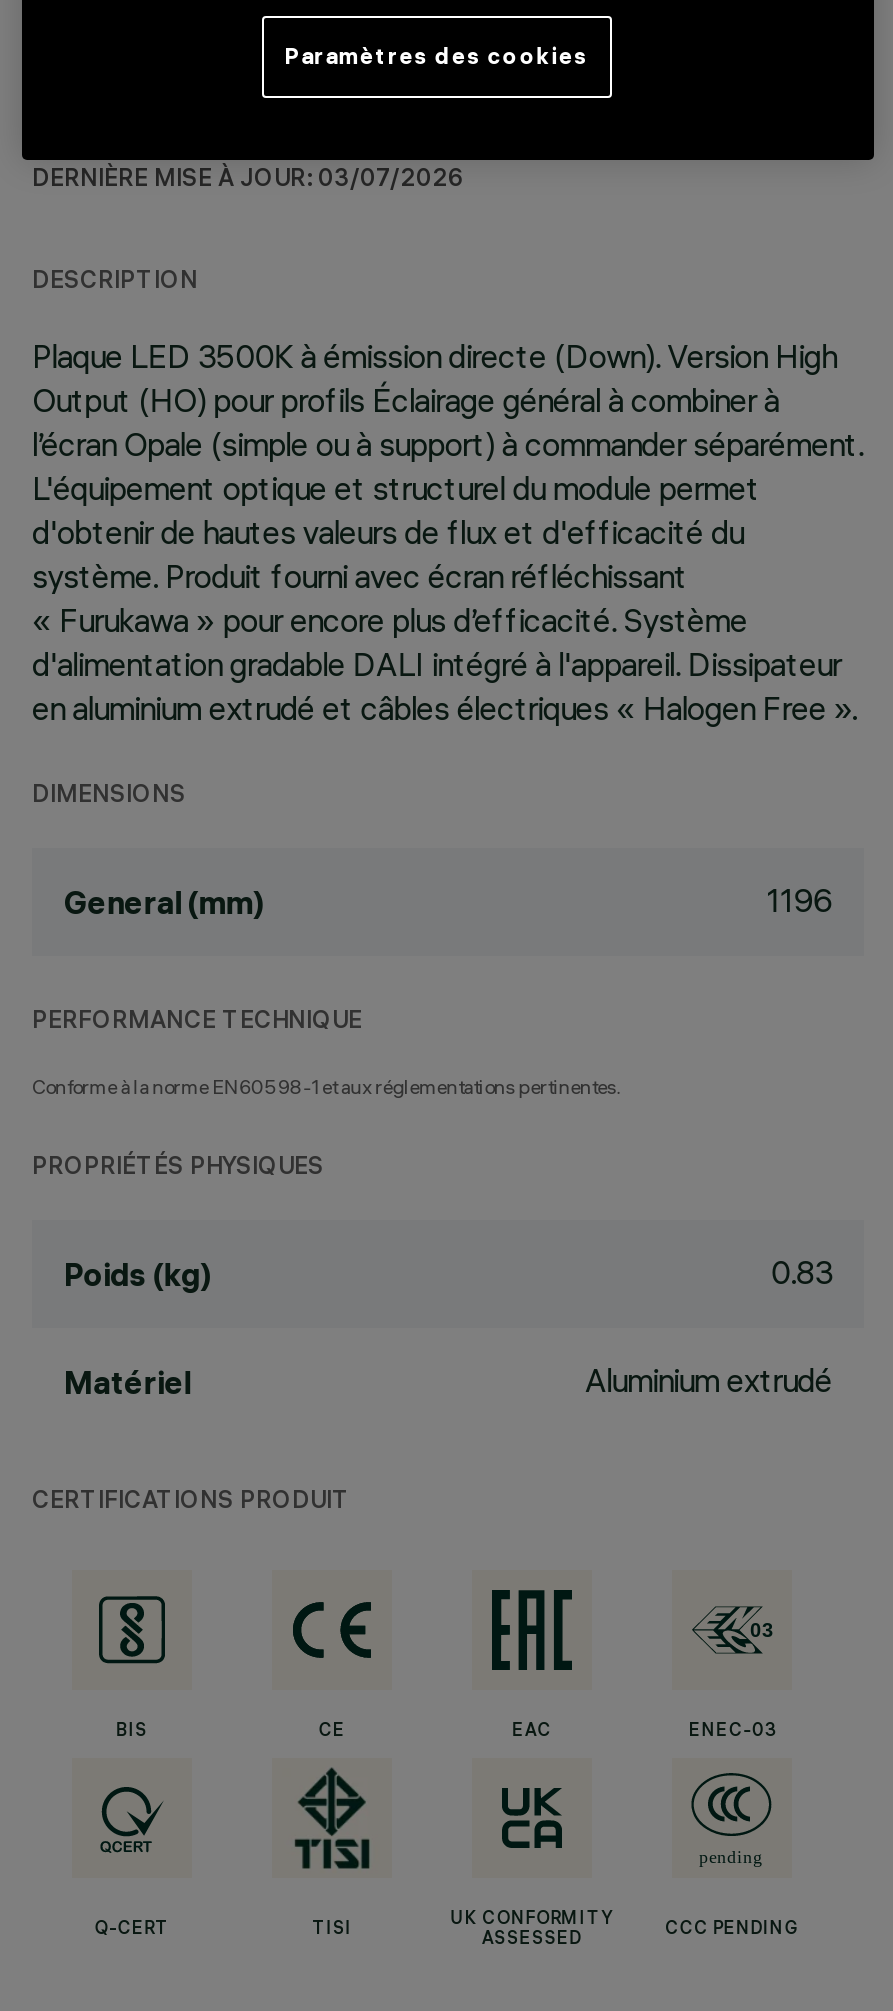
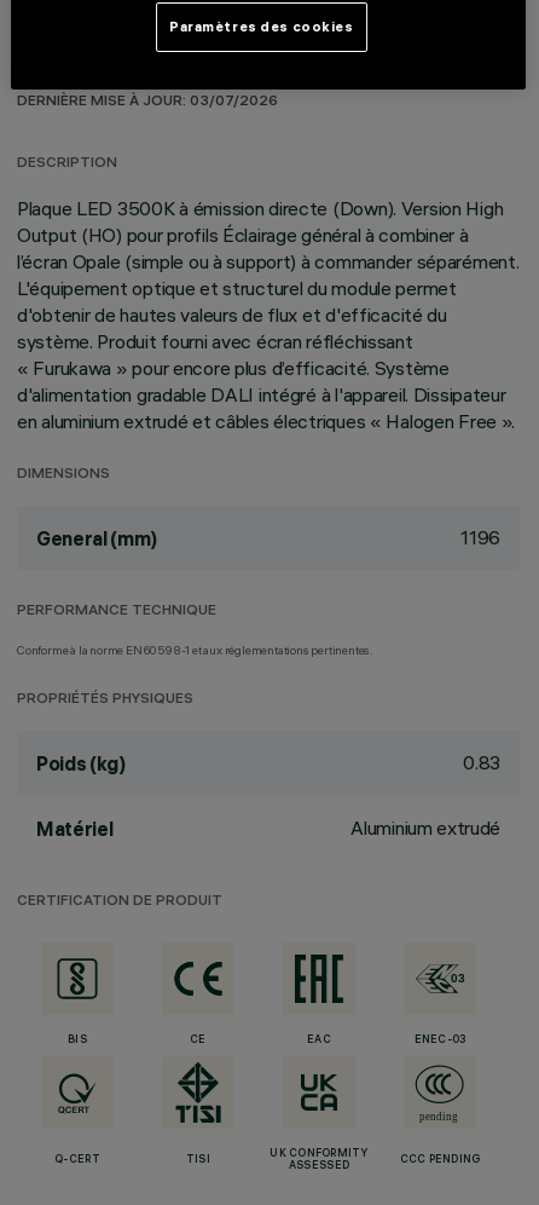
- CERTIFICATIONS PRODUIT
+ CERTIFICATION DE PRODUIT
